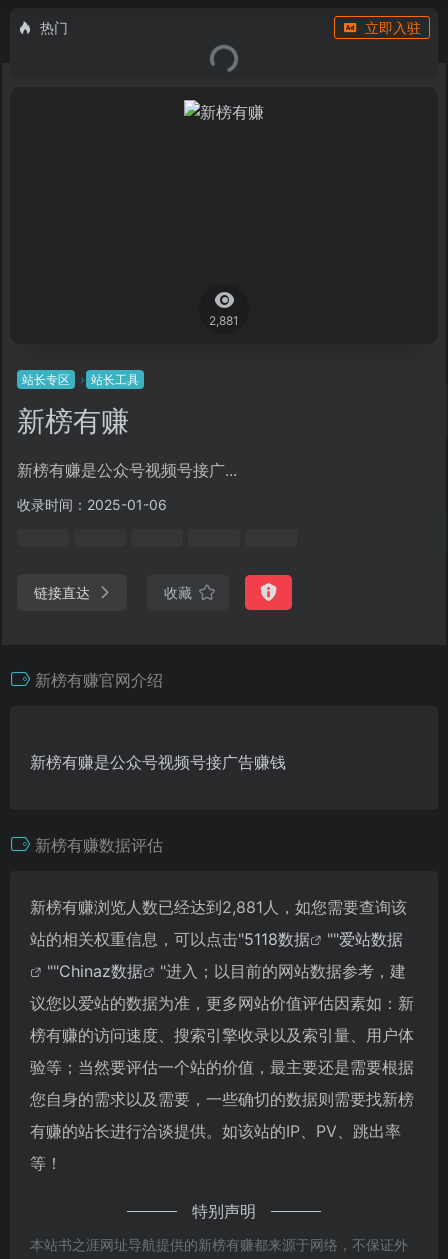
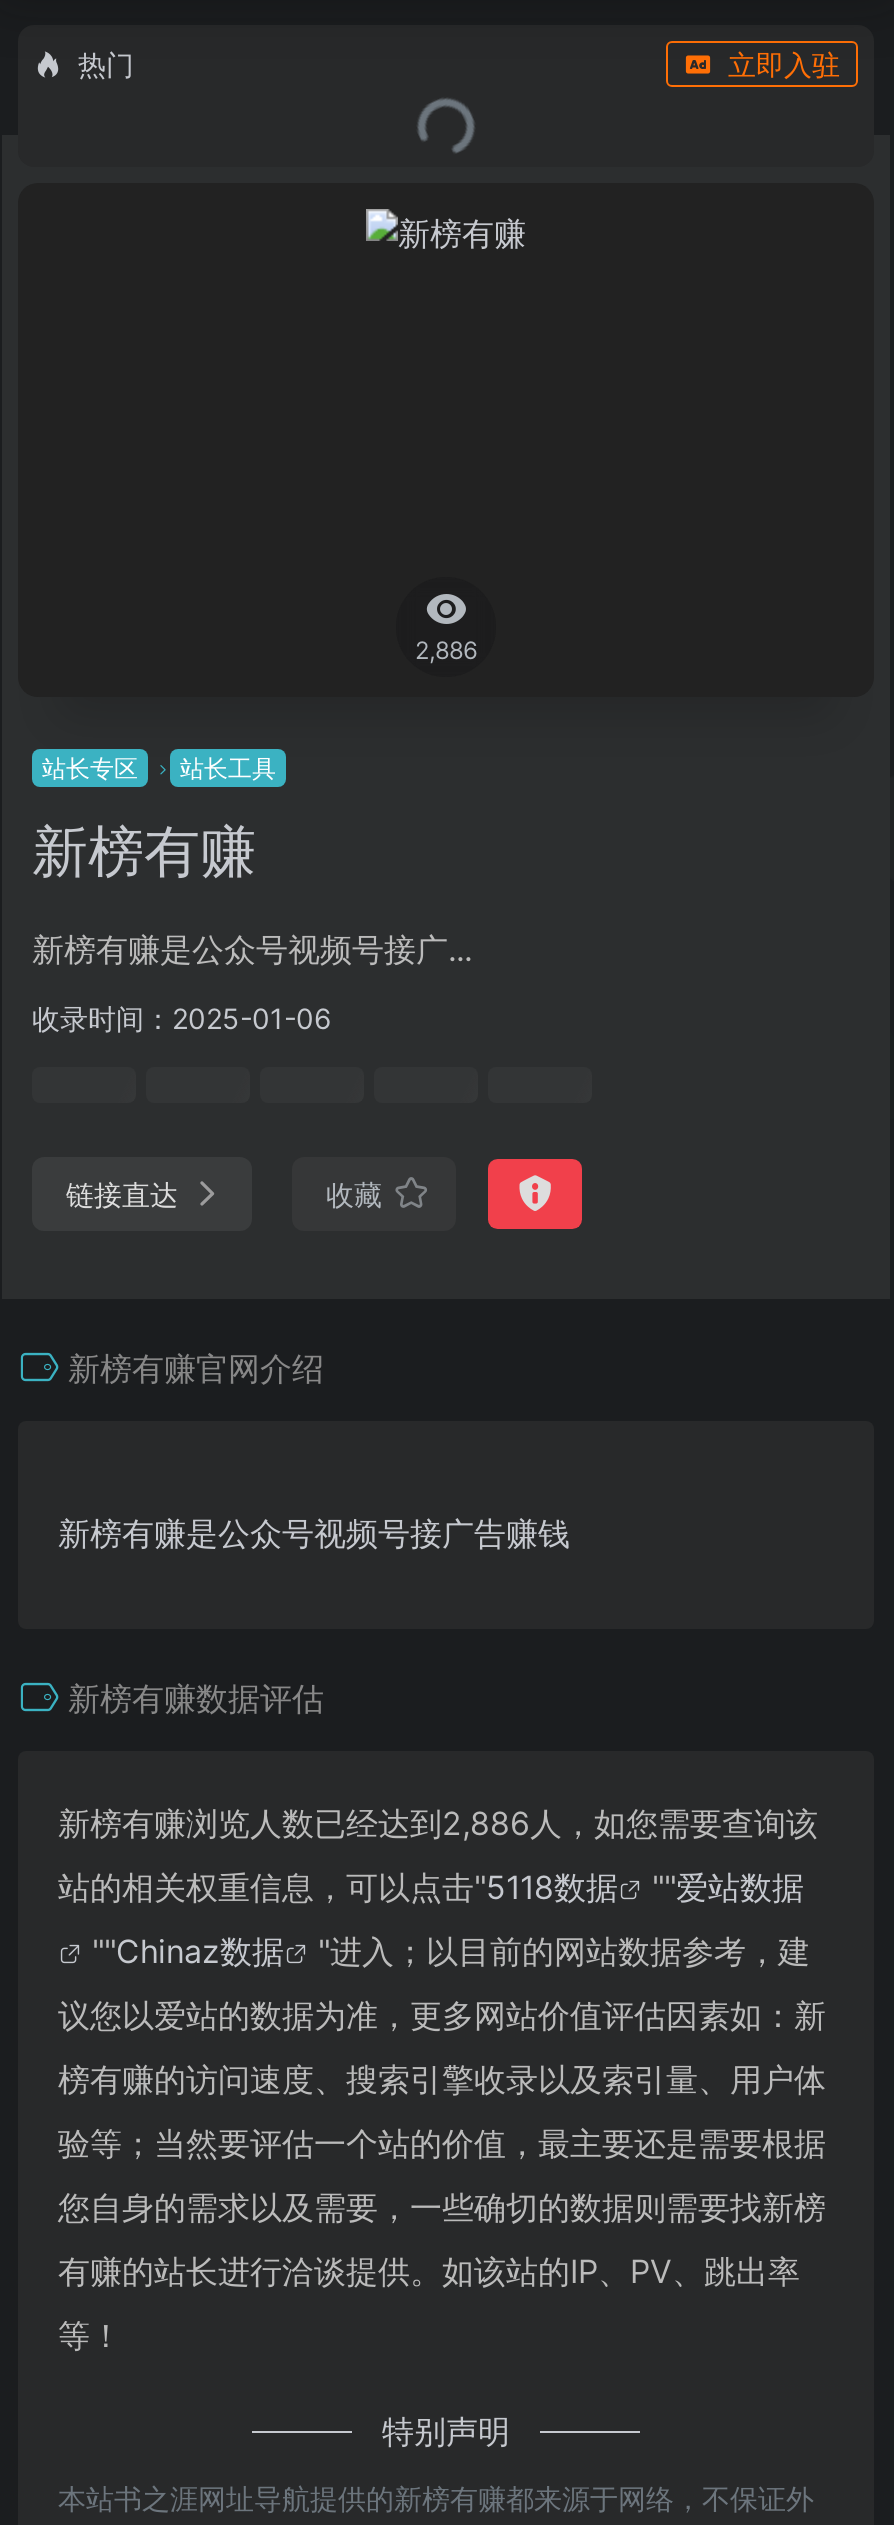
- 2,881
+ 2,886

- 新榜有赚浏览人数已经达到2,881人，如您需要查询该
+ 新榜有赚浏览人数已经达到2,886人，如您需要查询该
